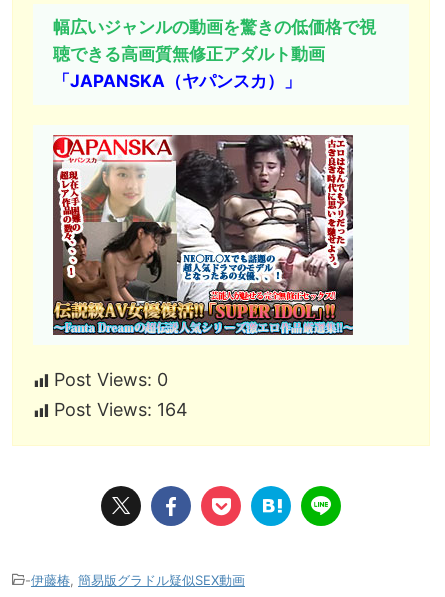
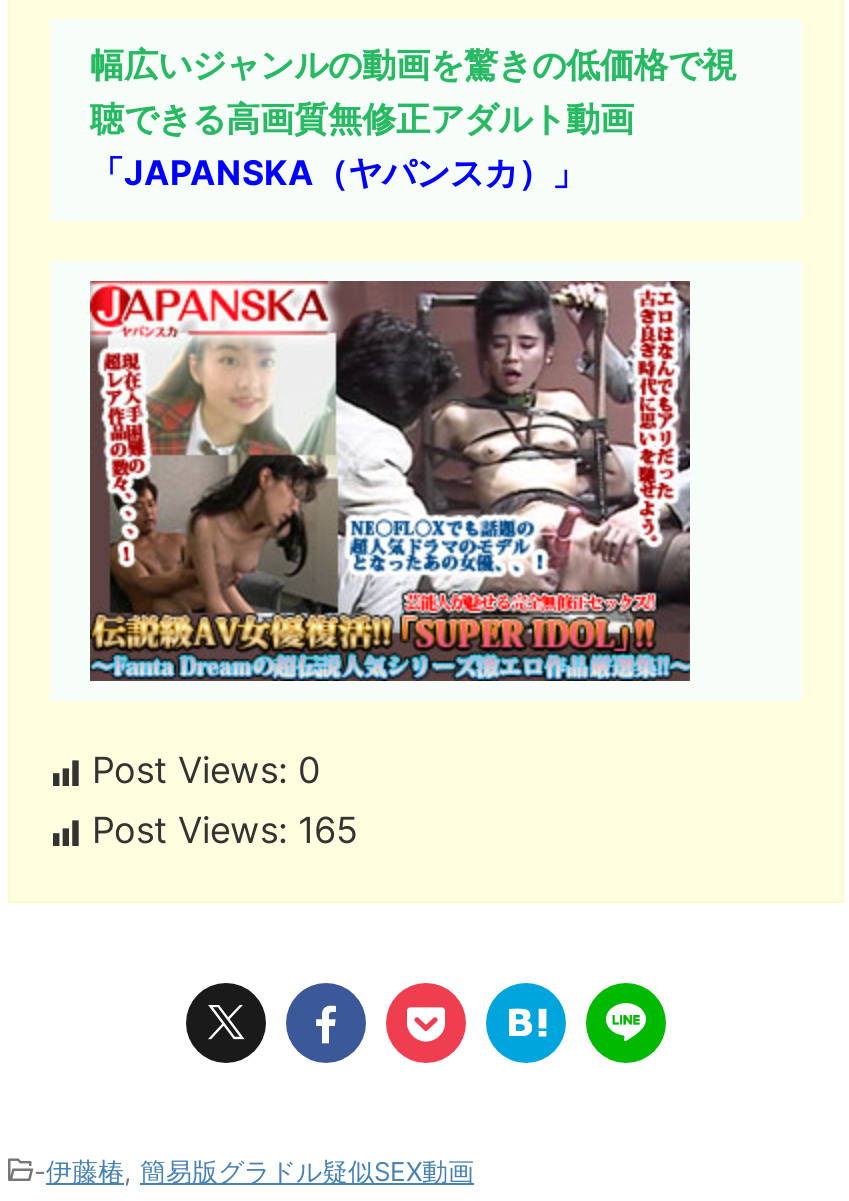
- Post Views: 164
+ Post Views: 165
